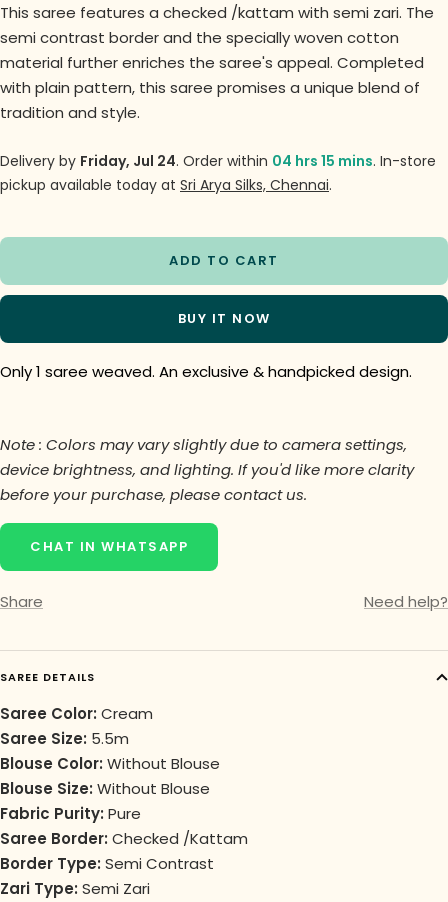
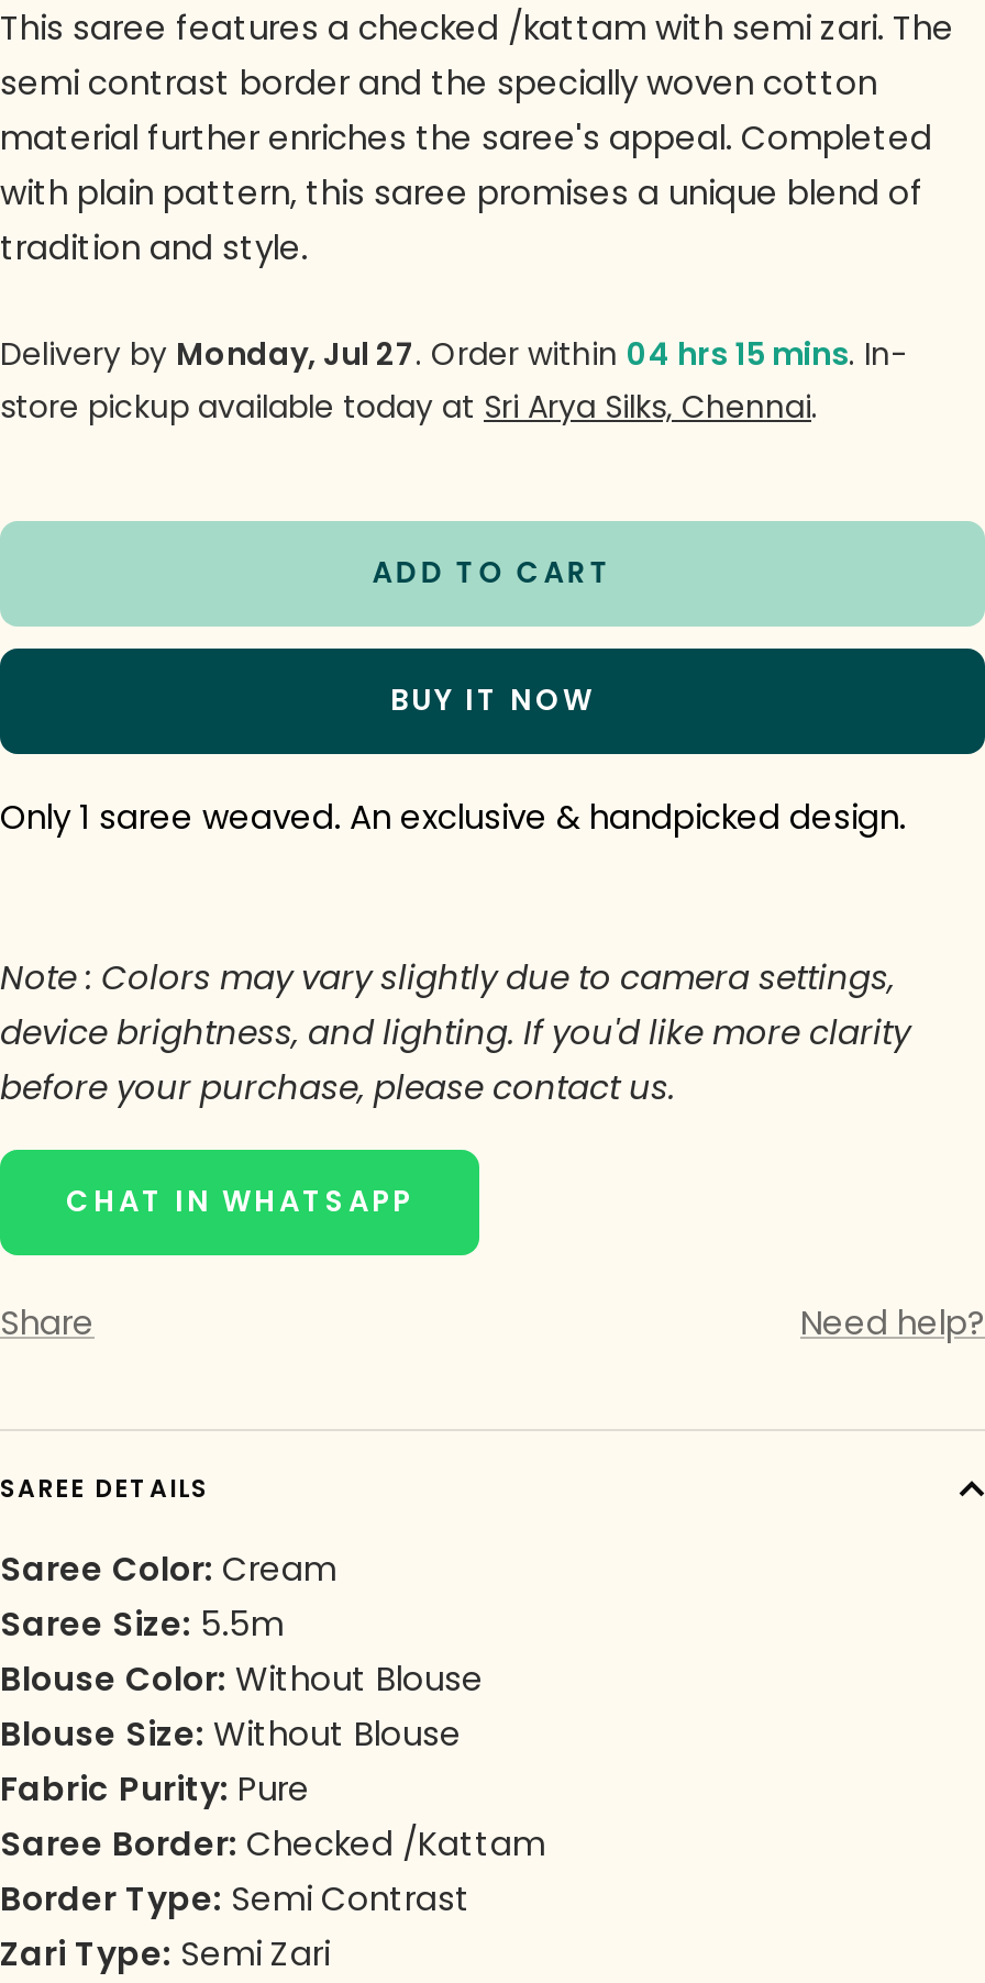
- Delivery by Friday, Jul 24. Order within 04 hrs 15 mins. In-store
- pickup available today at Sri Arya Silks, Chennai.
+ Delivery by Monday, Jul 27. Order within 04 hrs 15 mins. In-
+ store pickup available today at Sri Arya Silks, Chennai.
